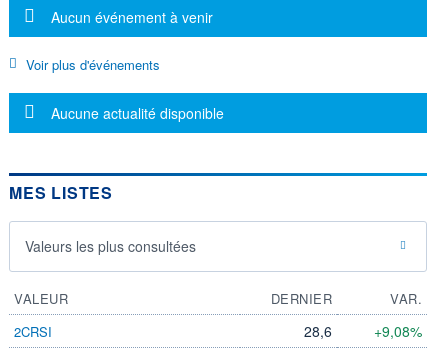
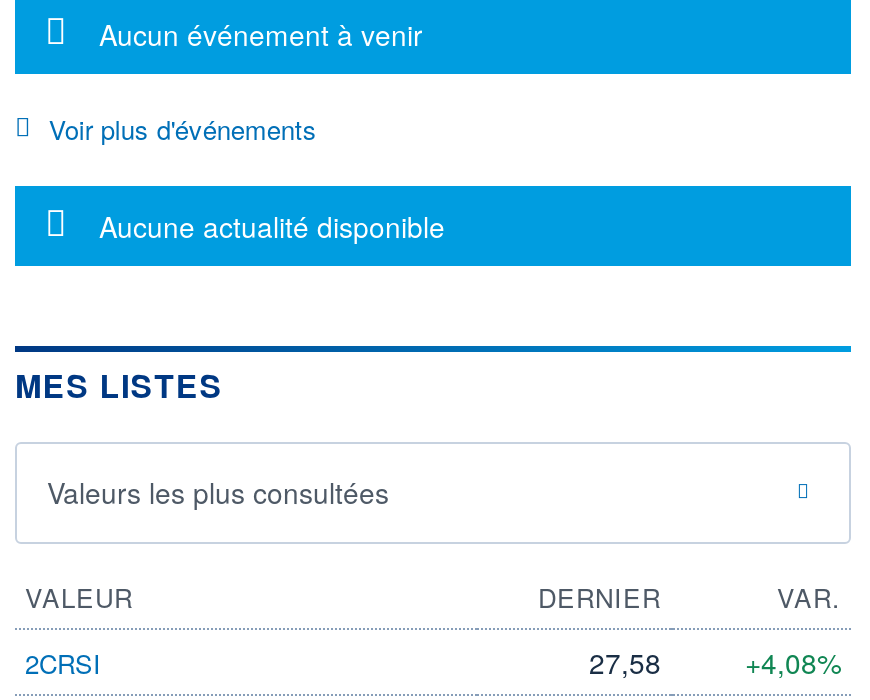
- 28,6
+ 27,58

- +9,08%
+ +4,08%
